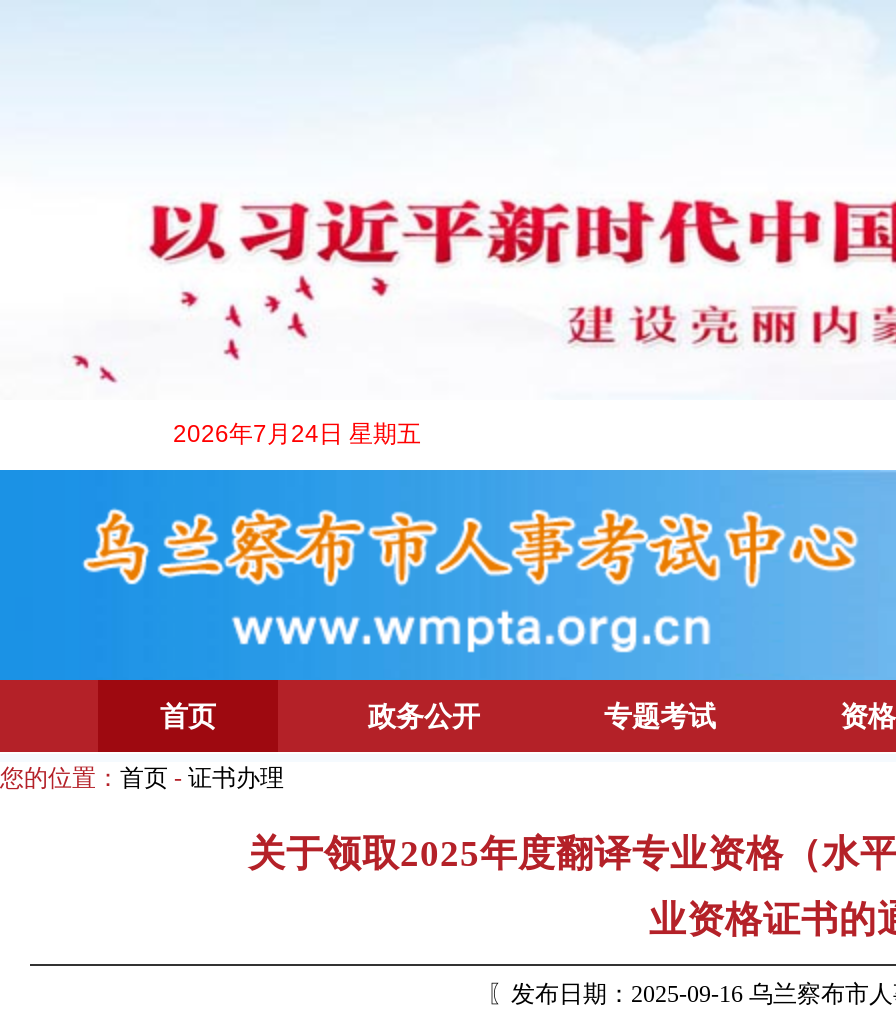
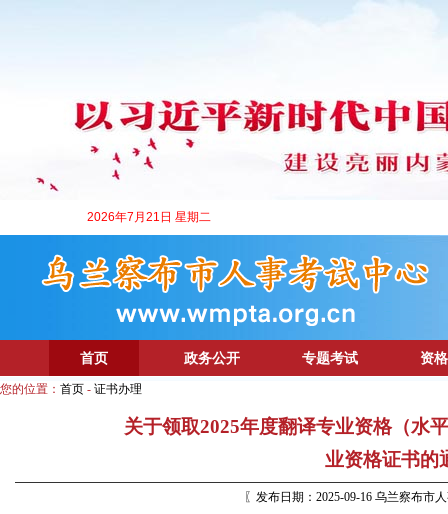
- 2026年7月24日 星期五
+ 2026年7月21日 星期二
